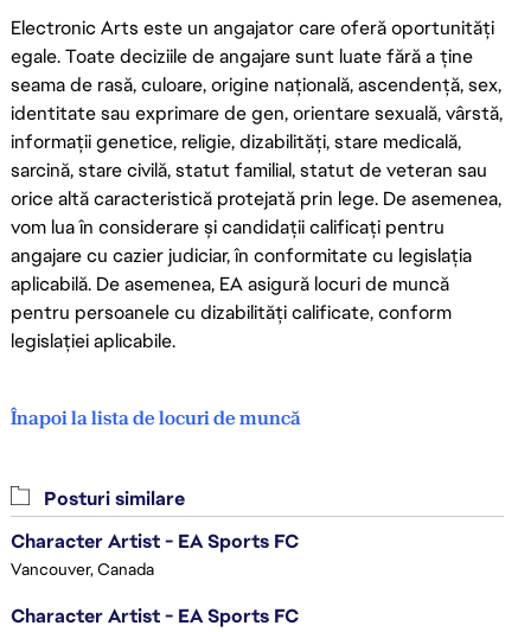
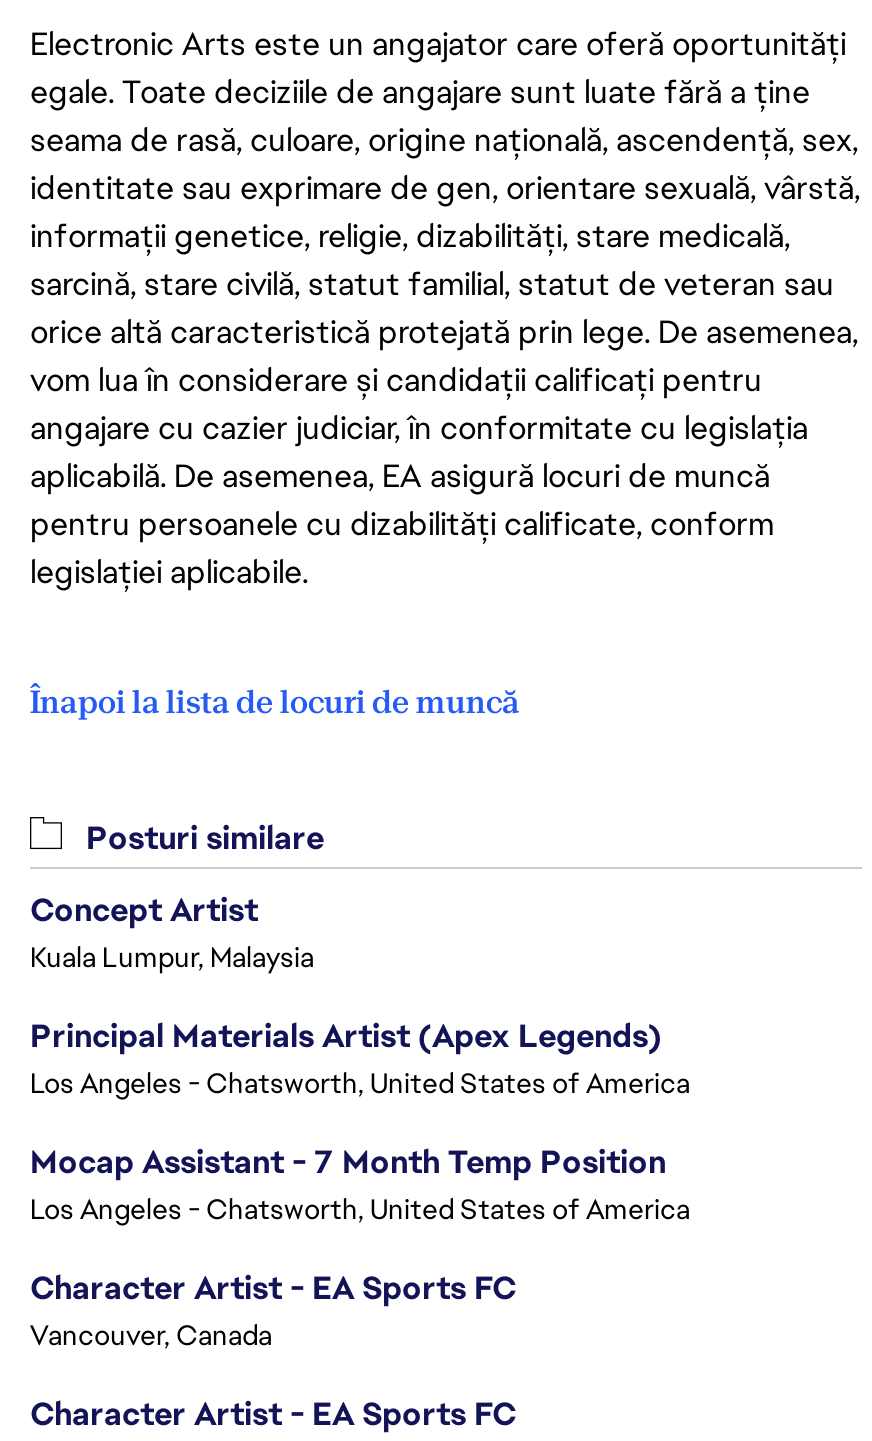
+ Concept Artist
+ Kuala Lumpur, Malaysia
+ Principal Materials Artist (Apex Legends)
+ Los Angeles - Chatsworth, United States of America
+ Mocap Assistant - 7 Month Temp Position
+ Los Angeles - Chatsworth, United States of America
